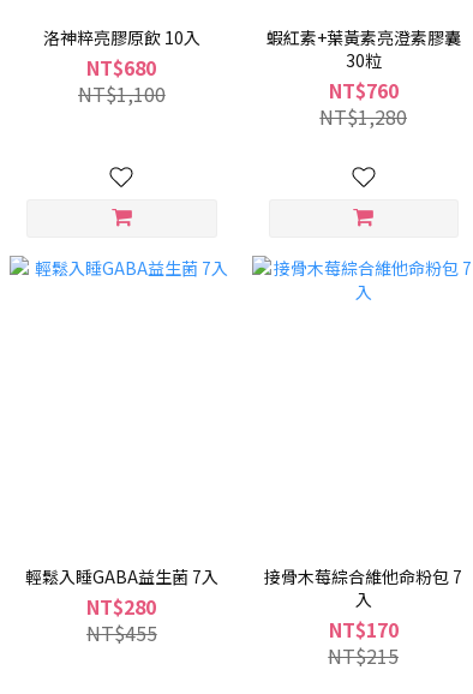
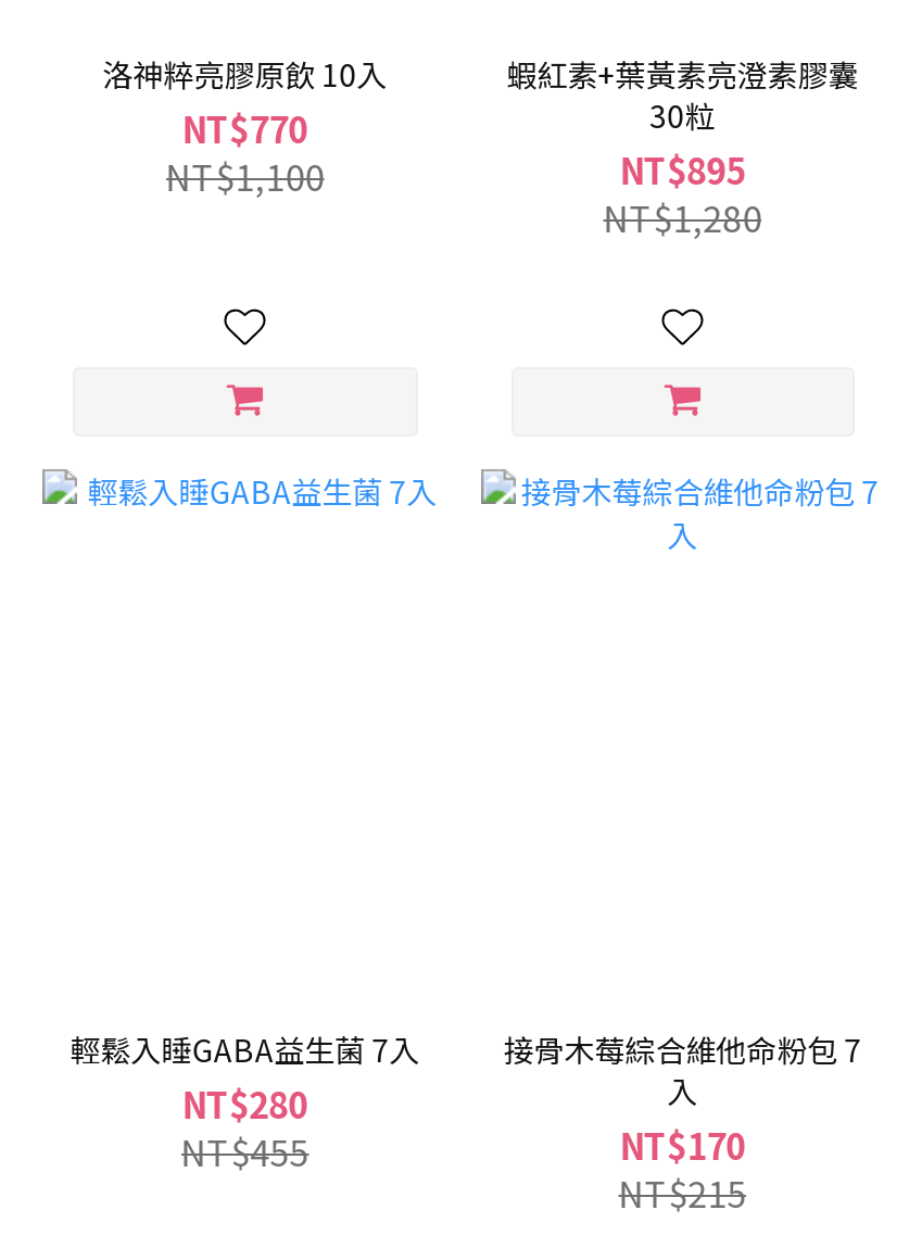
- NT$680
+ NT$770

- NT$760
+ NT$895
